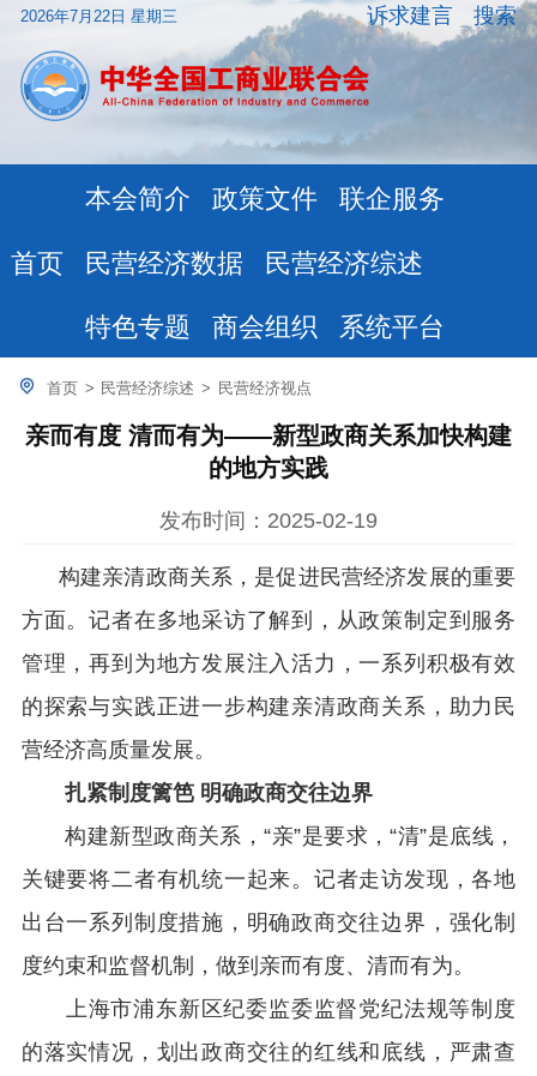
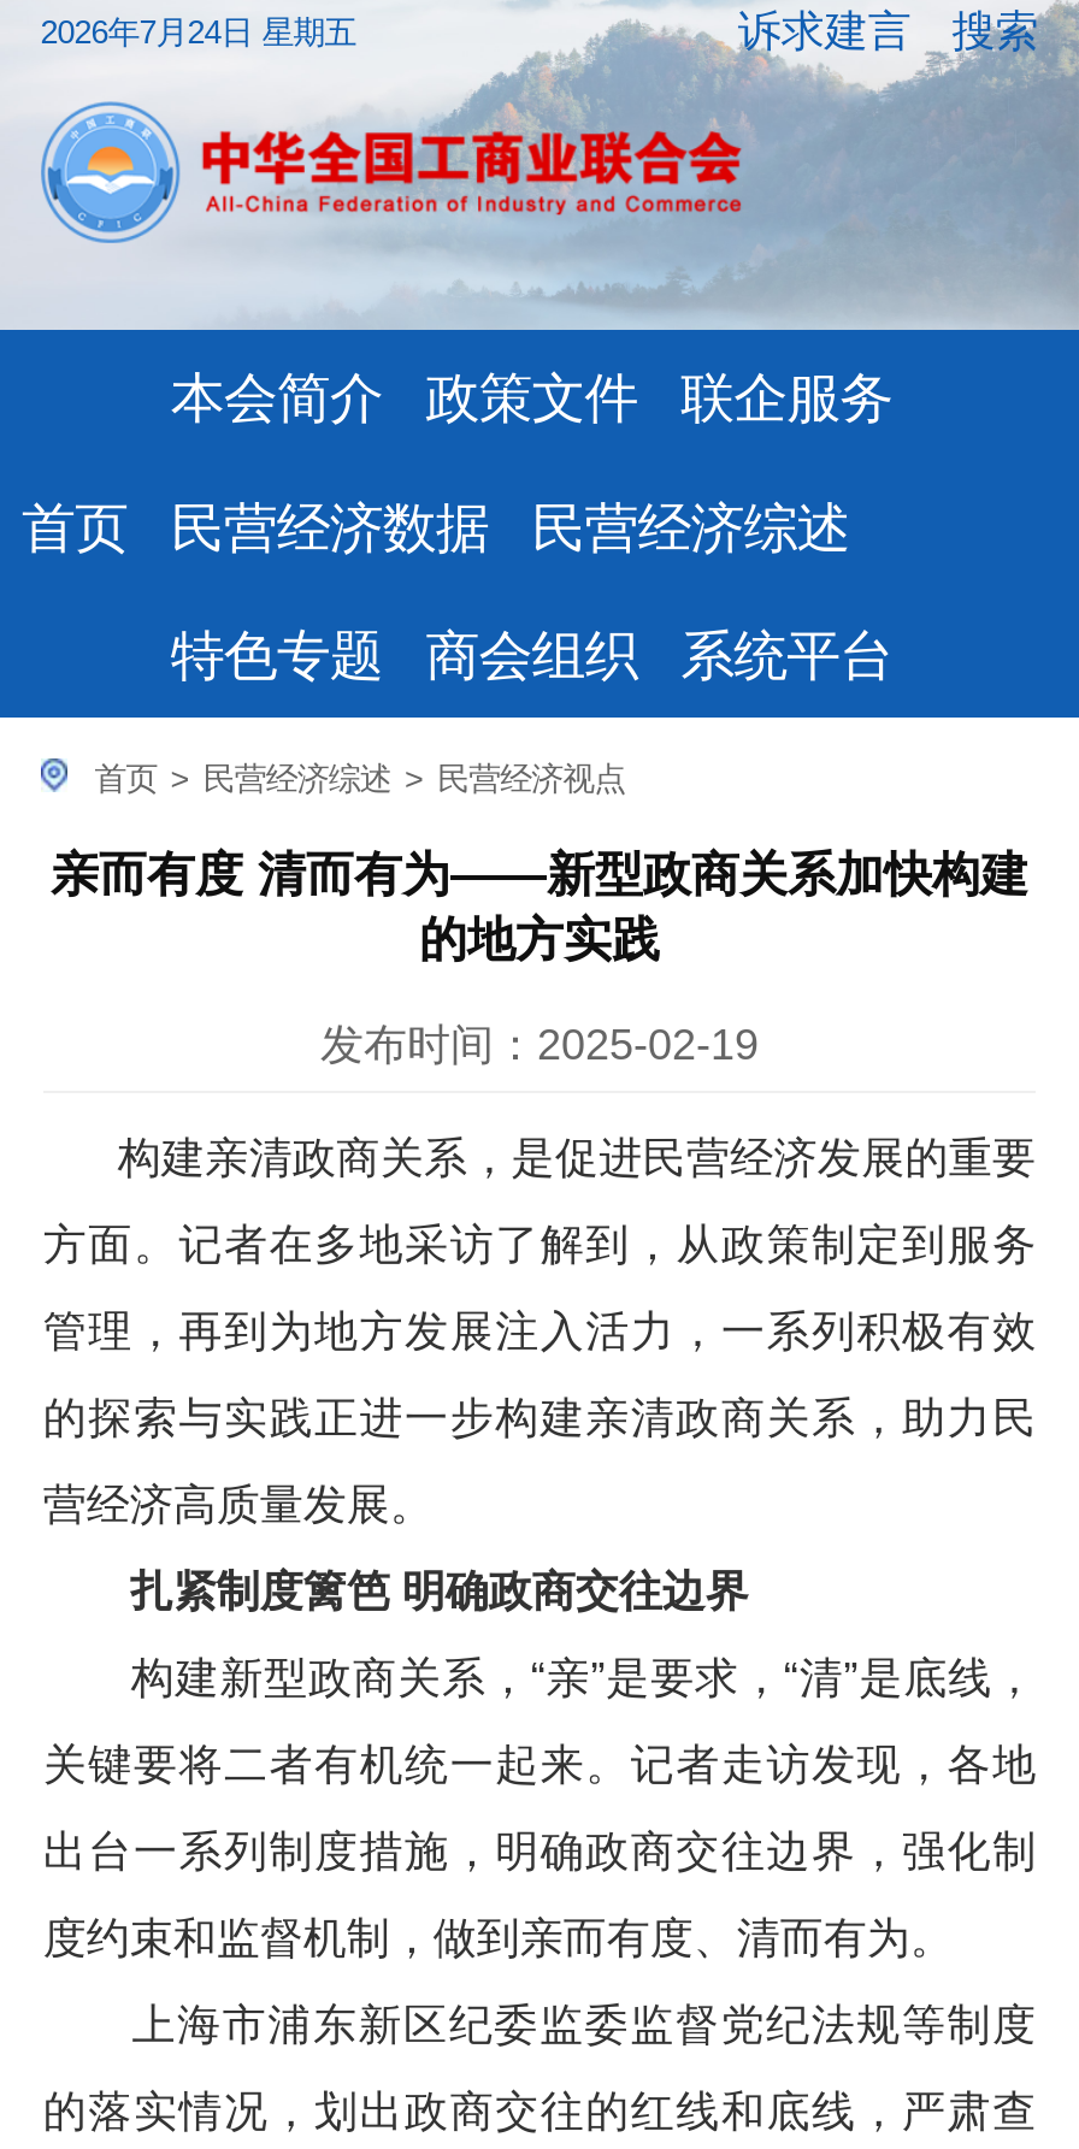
- 2026年7月22日 星期三
+ 2026年7月24日 星期五
